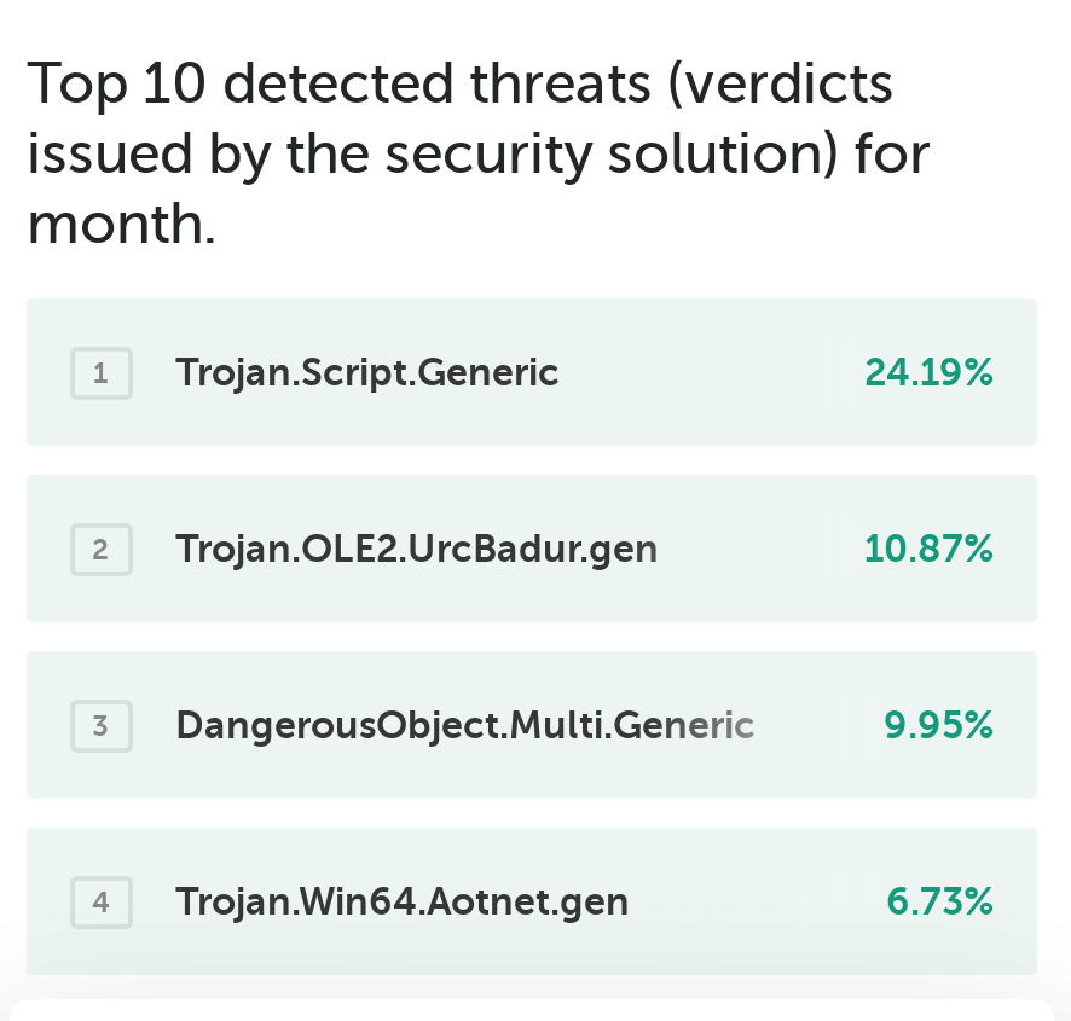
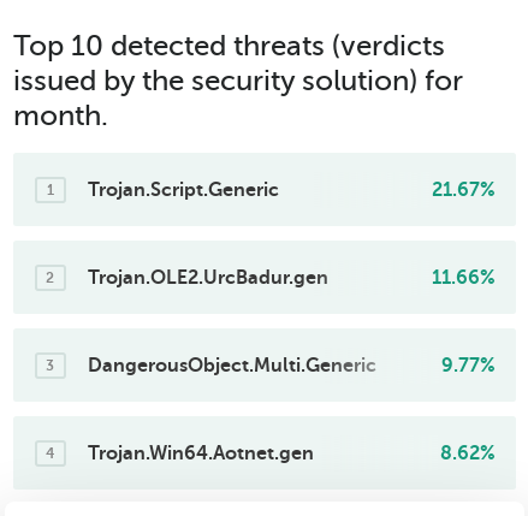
- 24.19%
+ 21.67%

- 10.87%
+ 11.66%

- 9.95%
+ 9.77%

- 6.73%
+ 8.62%
